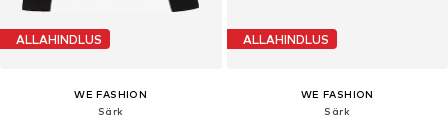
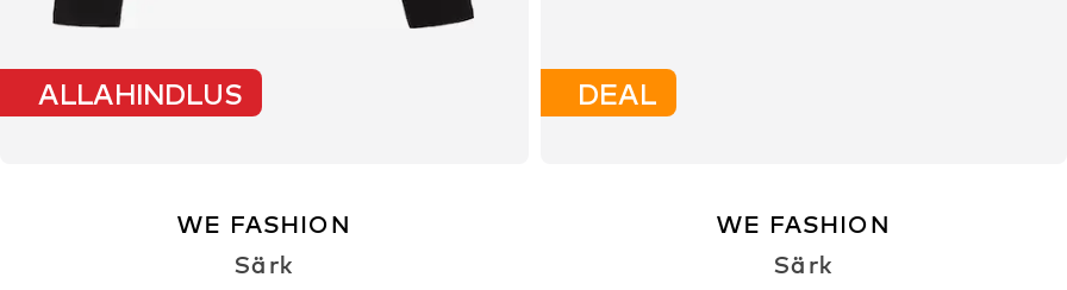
- ALLAHINDLUS
+ DEAL
